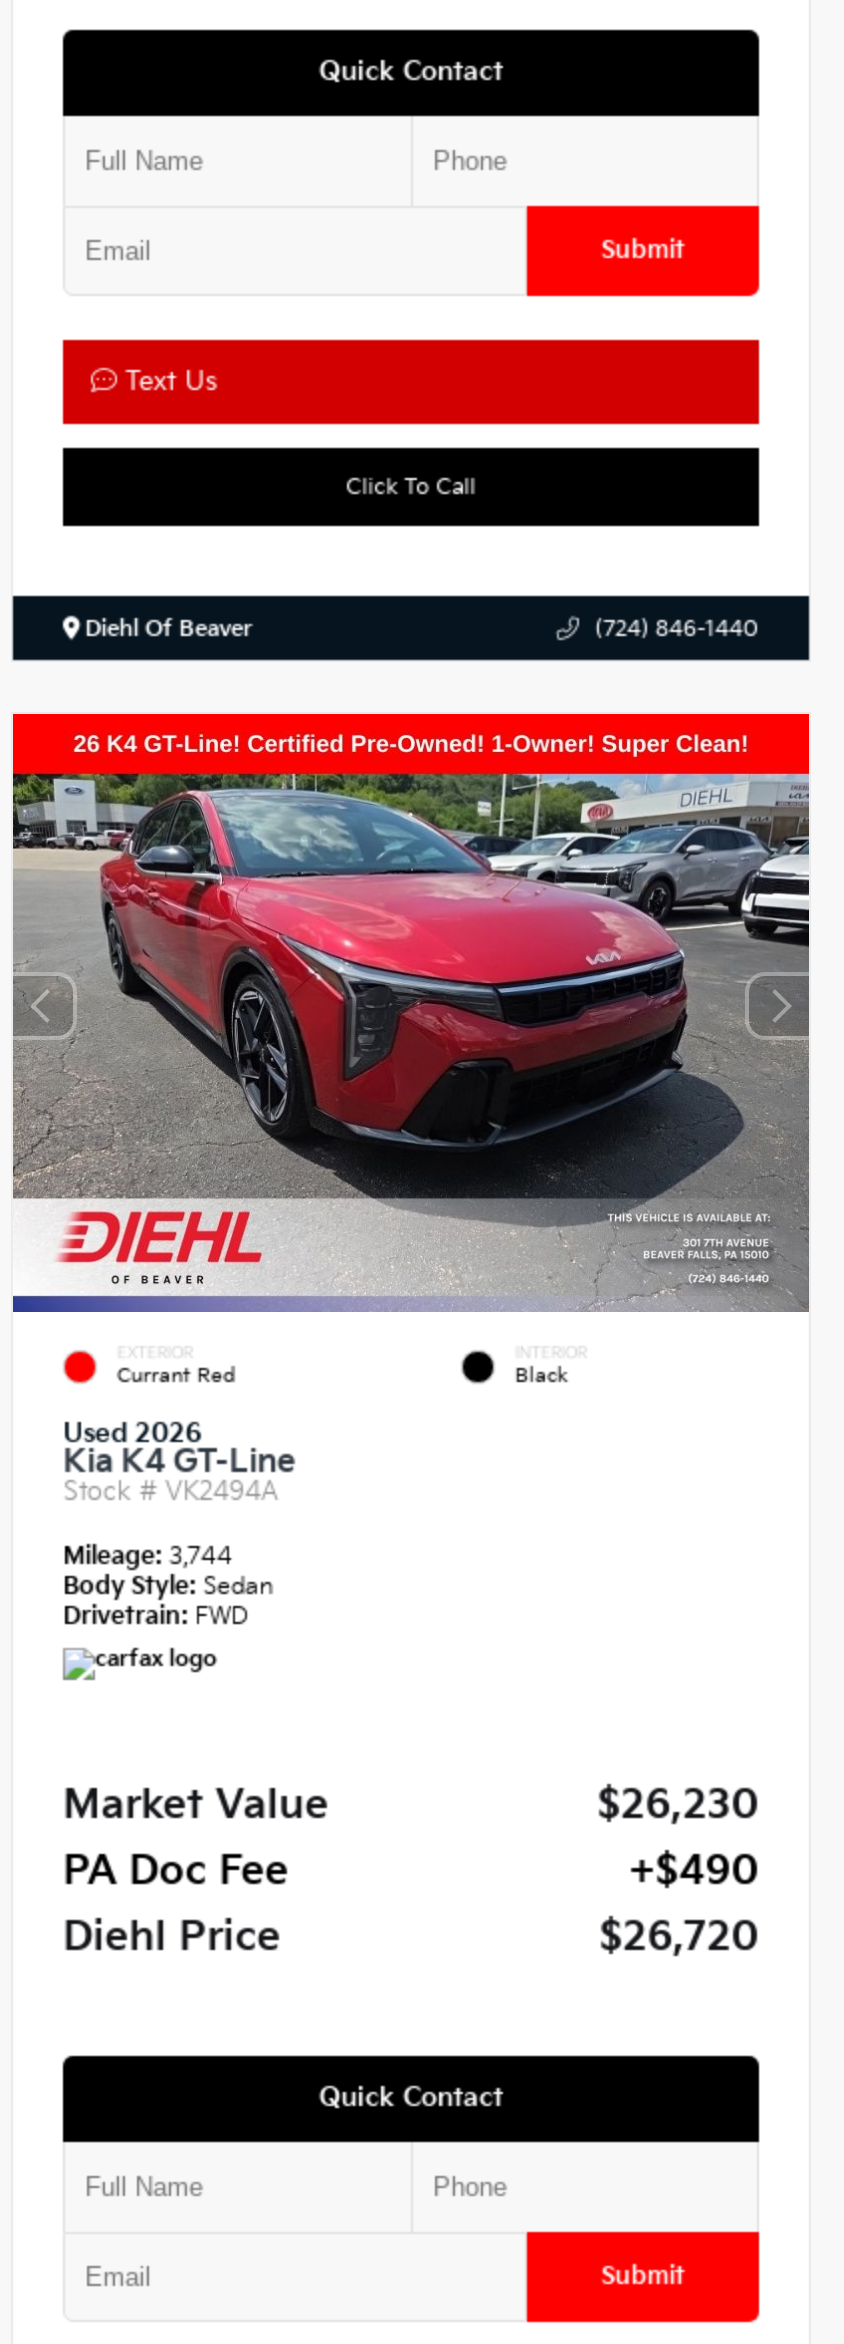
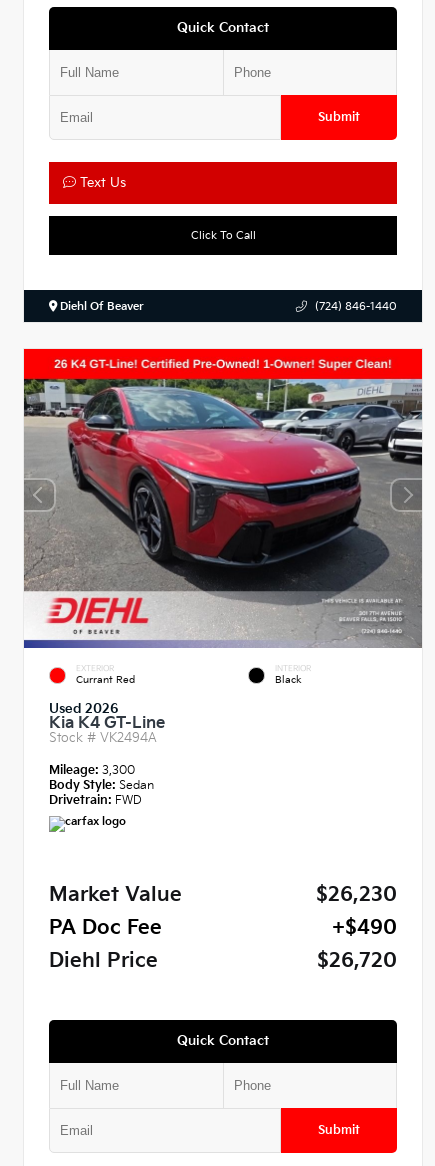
- Mileage: 3,744
+ Mileage: 3,300
